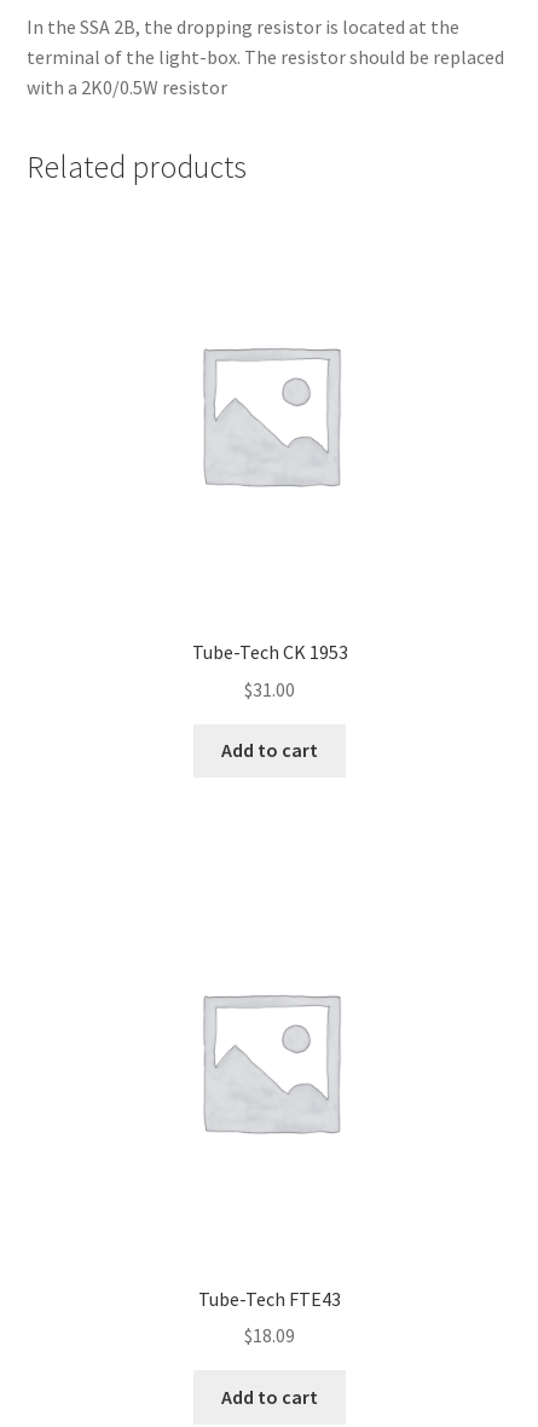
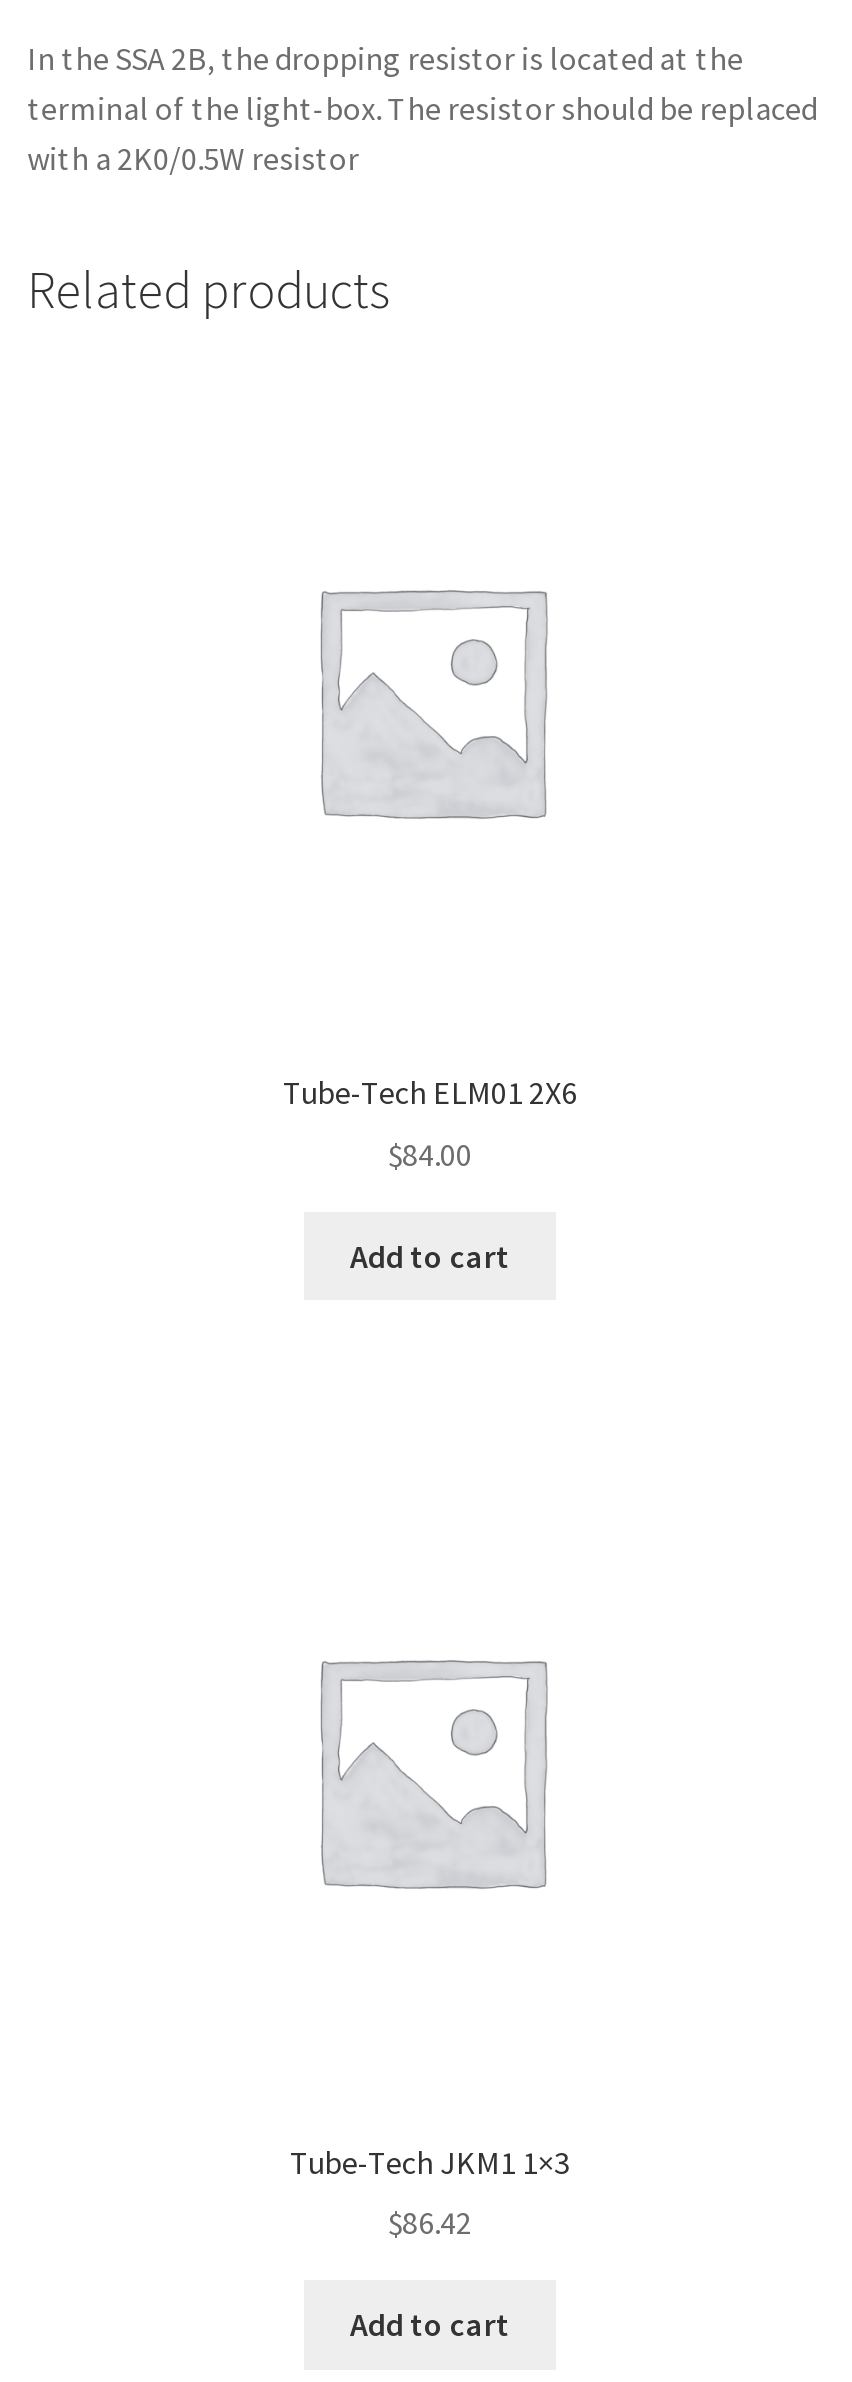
- Tube-Tech CK 1953
+ Tube-Tech ELM01 2X6

- $31.00
+ $84.00

- Tube-Tech FTE43
+ Tube-Tech JKM1 1×3

- $18.09
+ $86.42
